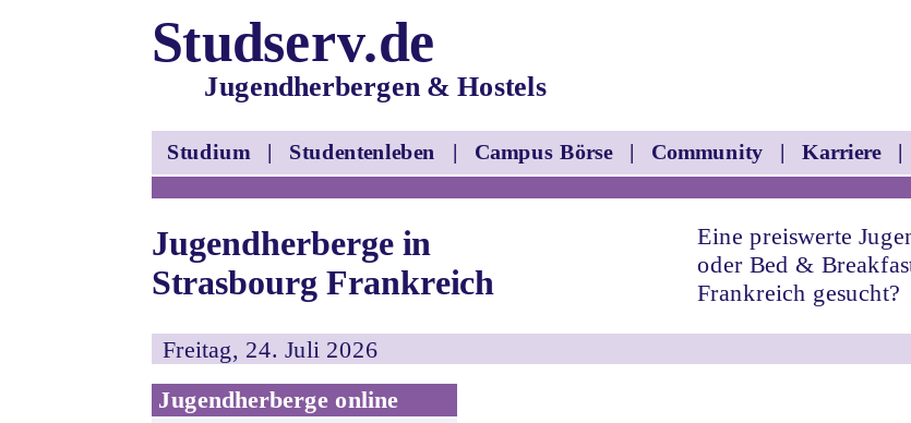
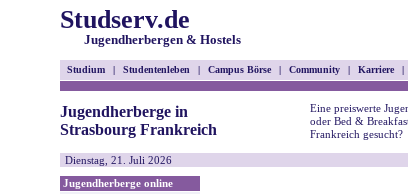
- Freitag, 24. Juli 2026
+ Dienstag, 21. Juli 2026
